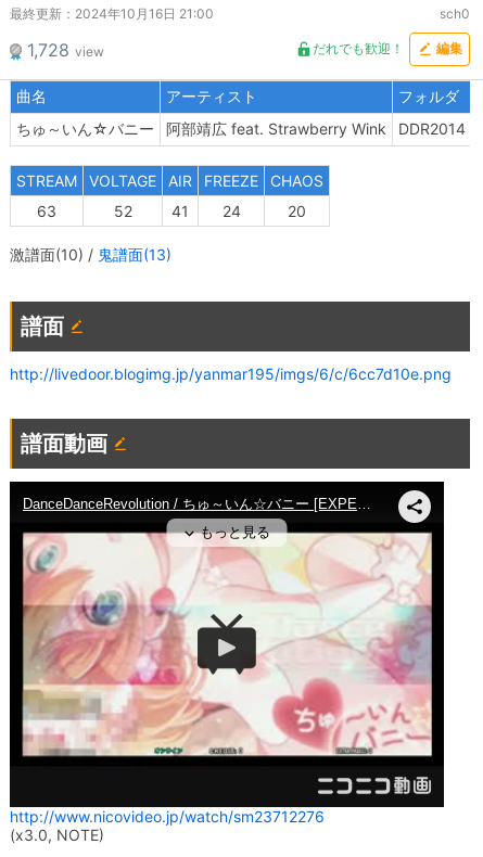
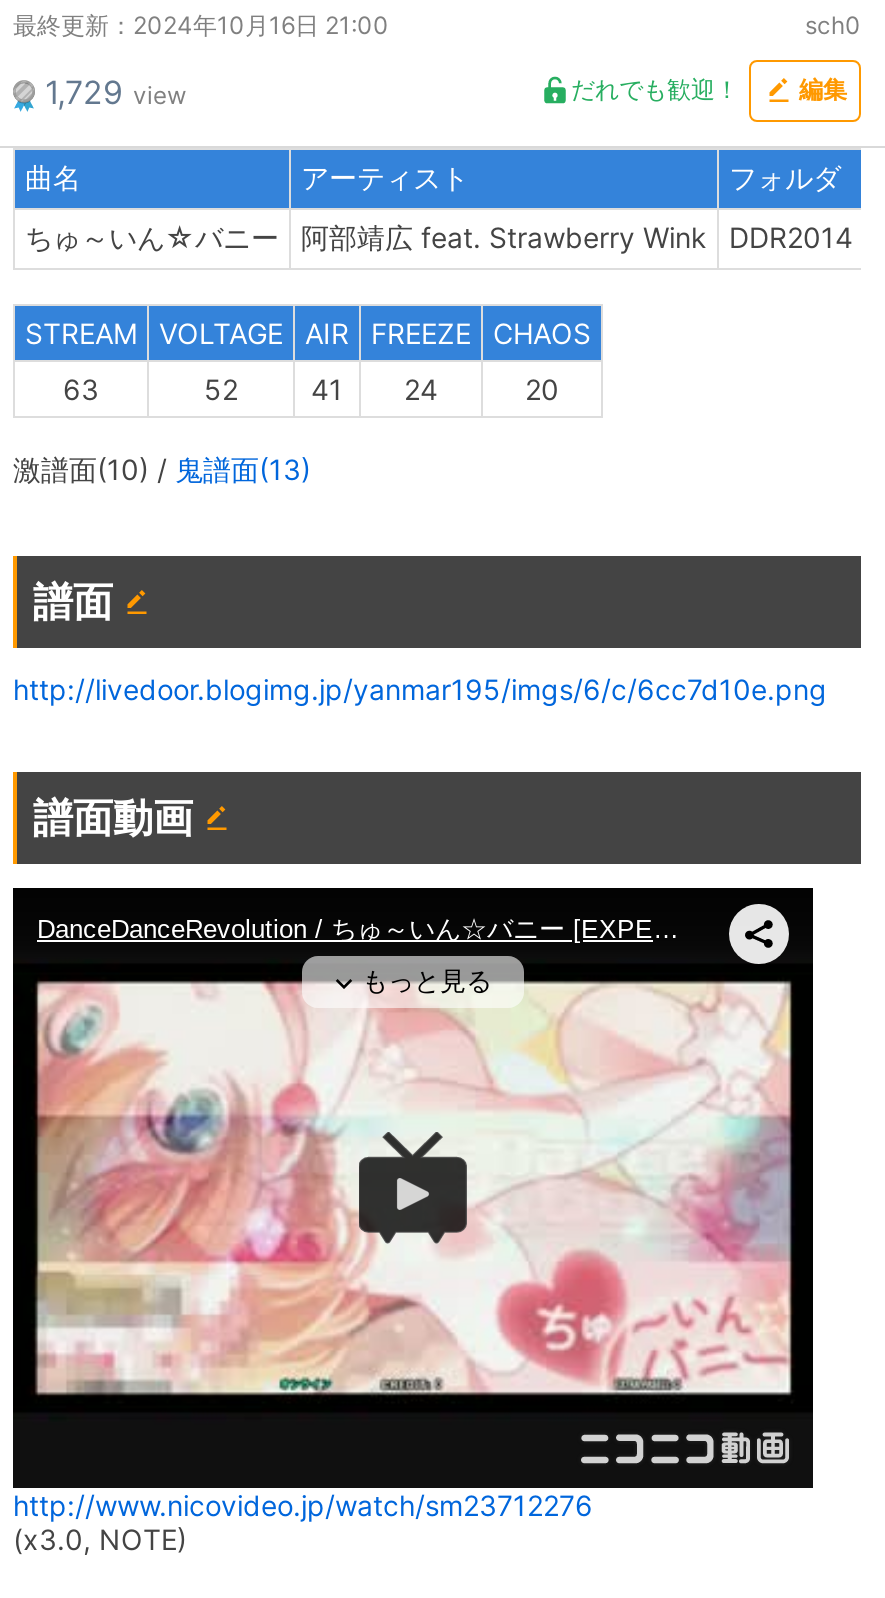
- 1,728 view
+ 1,729 view
